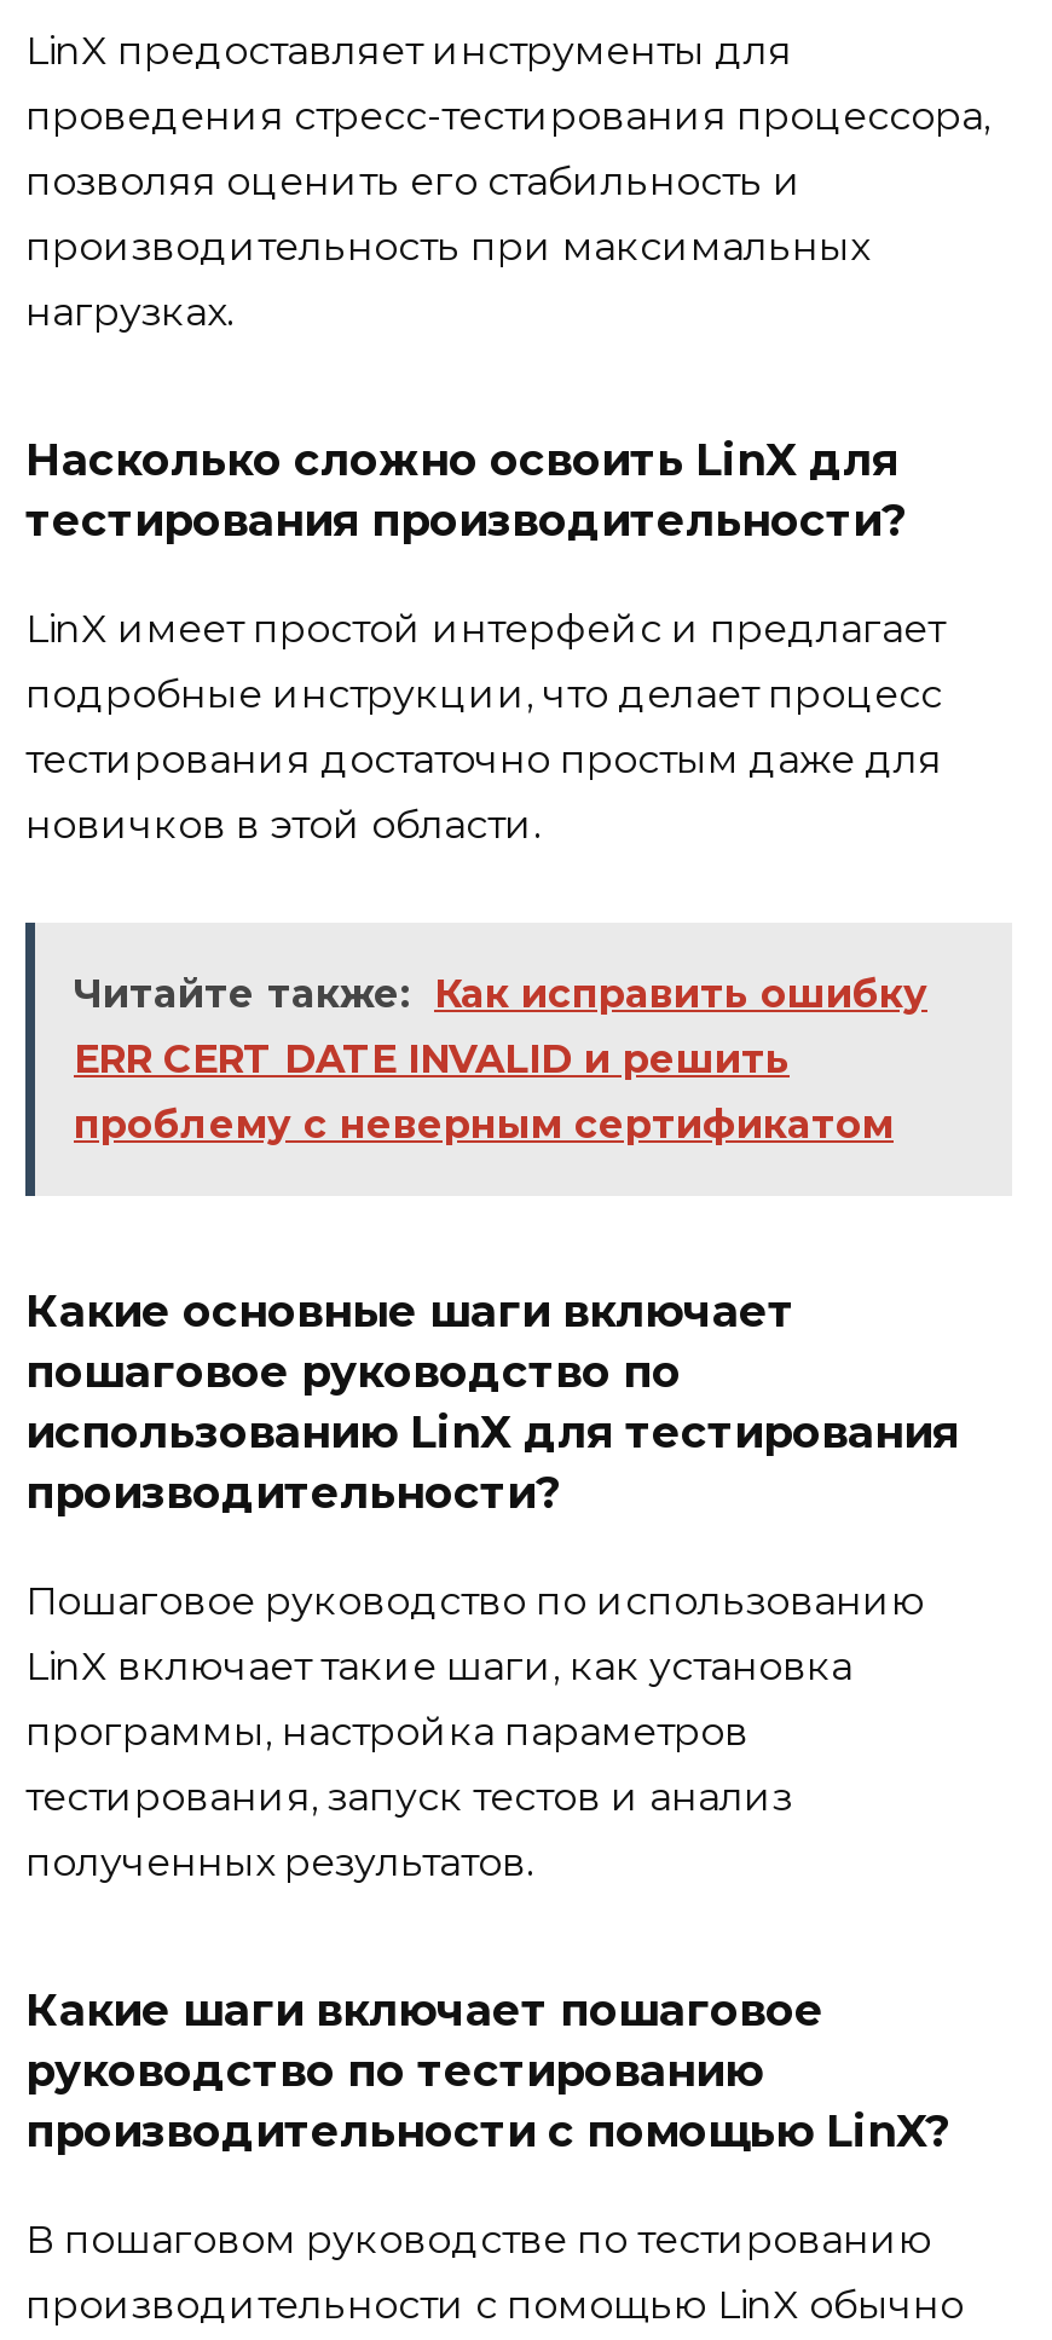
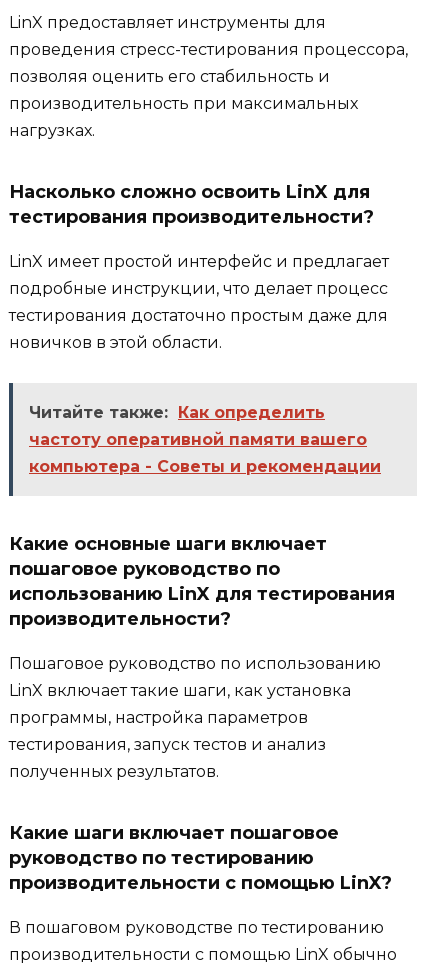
- Читайте также: Как исправить ошибку
- ERR CERT DATE INVALID и решить
- проблему с неверным сертификатом
+ Читайте также: Как определить
+ частоту оперативной памяти вашего
+ компьютера - Советы и рекомендации
